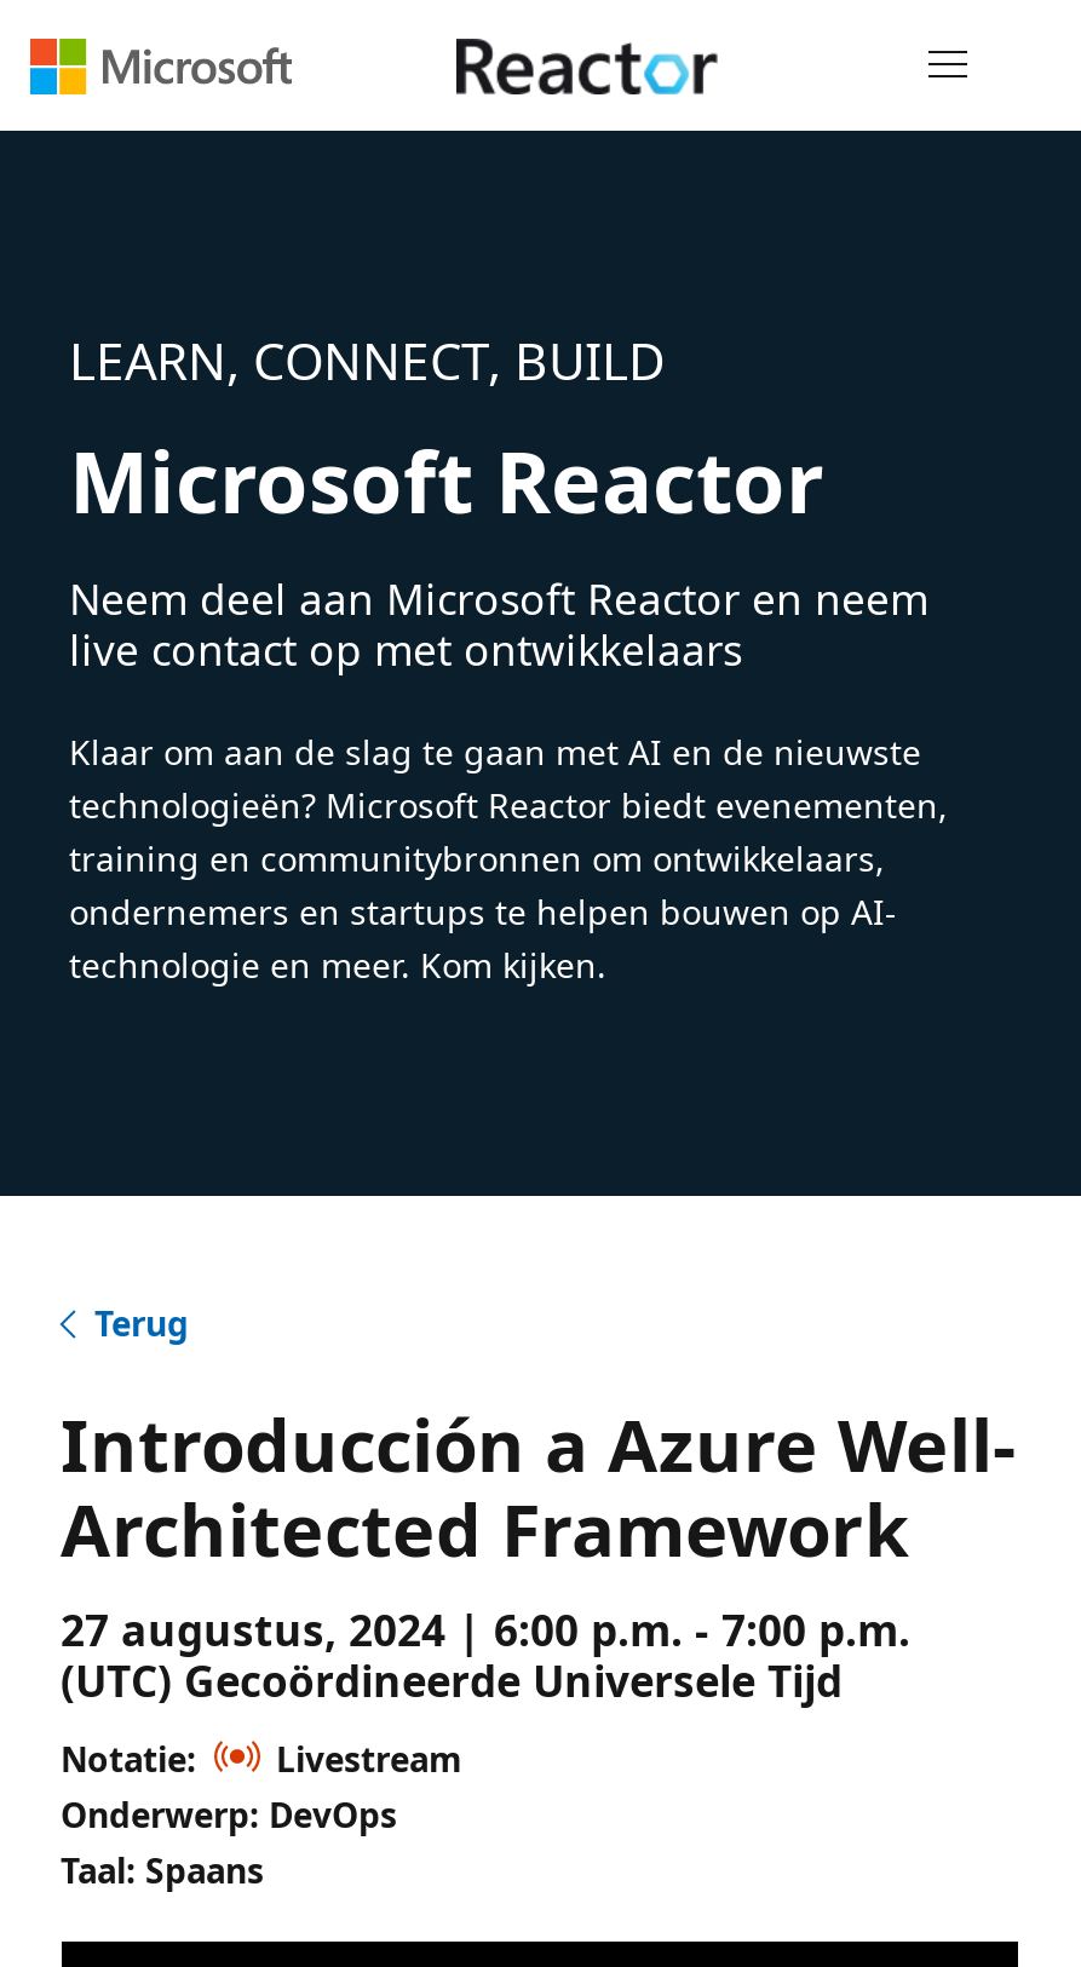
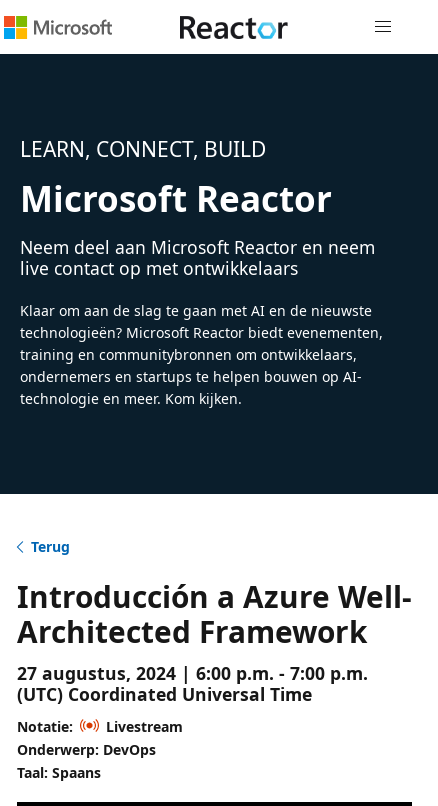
- (UTC) Gecoördineerde Universele Tijd
+ (UTC) Coordinated Universal Time
